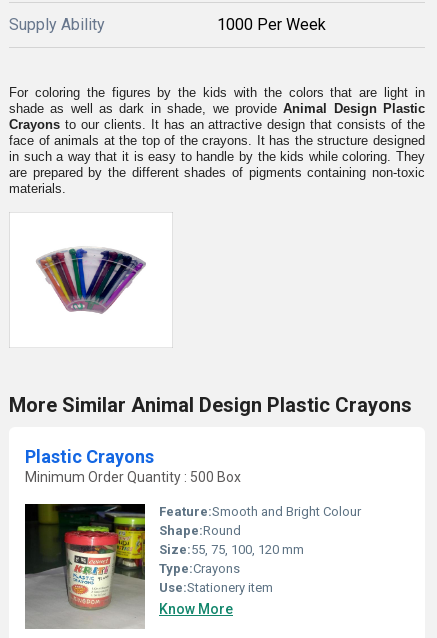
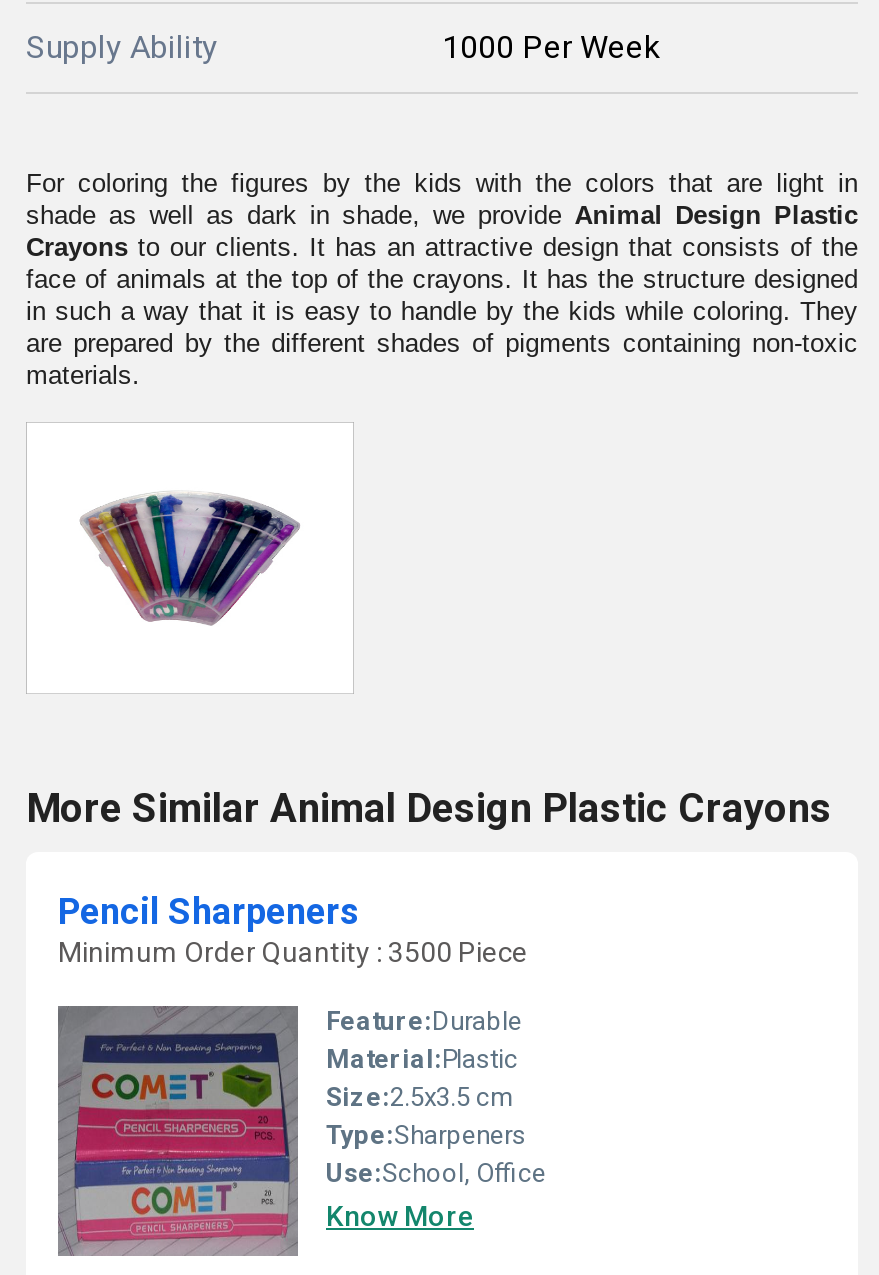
- Plastic Crayons
- Minimum Order Quantity : 500 Box
+ Pencil Sharpeners
+ Minimum Order Quantity : 3500 Piece

- [image]
- Feature:Smooth and Bright Colour
- Shape:Round
- Size:55, 75, 100, 120 mm
- Type:Crayons
- Use:Stationery item
+ [image]
+ Feature:Durable
+ Material:Plastic
+ Size:2.5x3.5 cm
+ Type:Sharpeners
+ Use:School, Office
